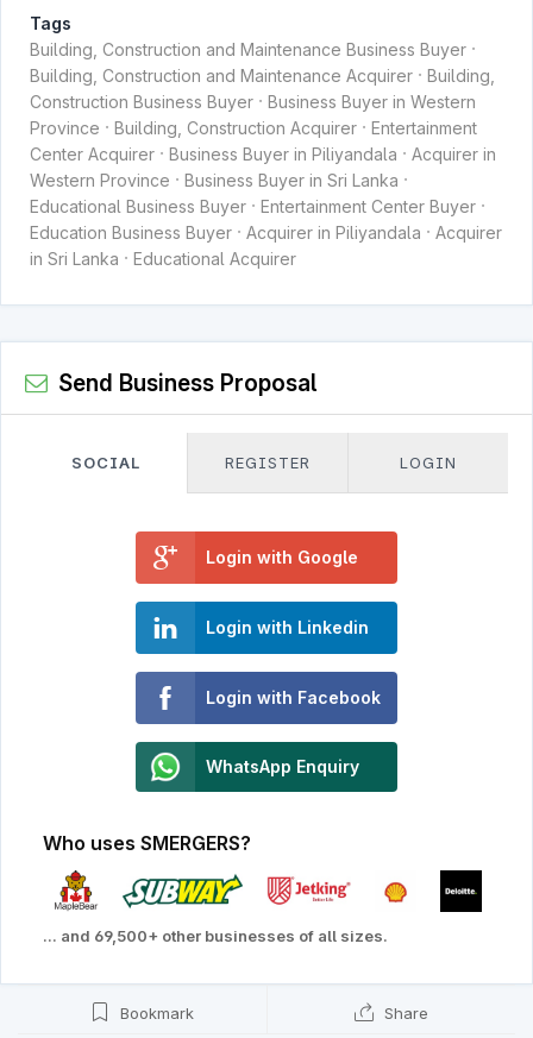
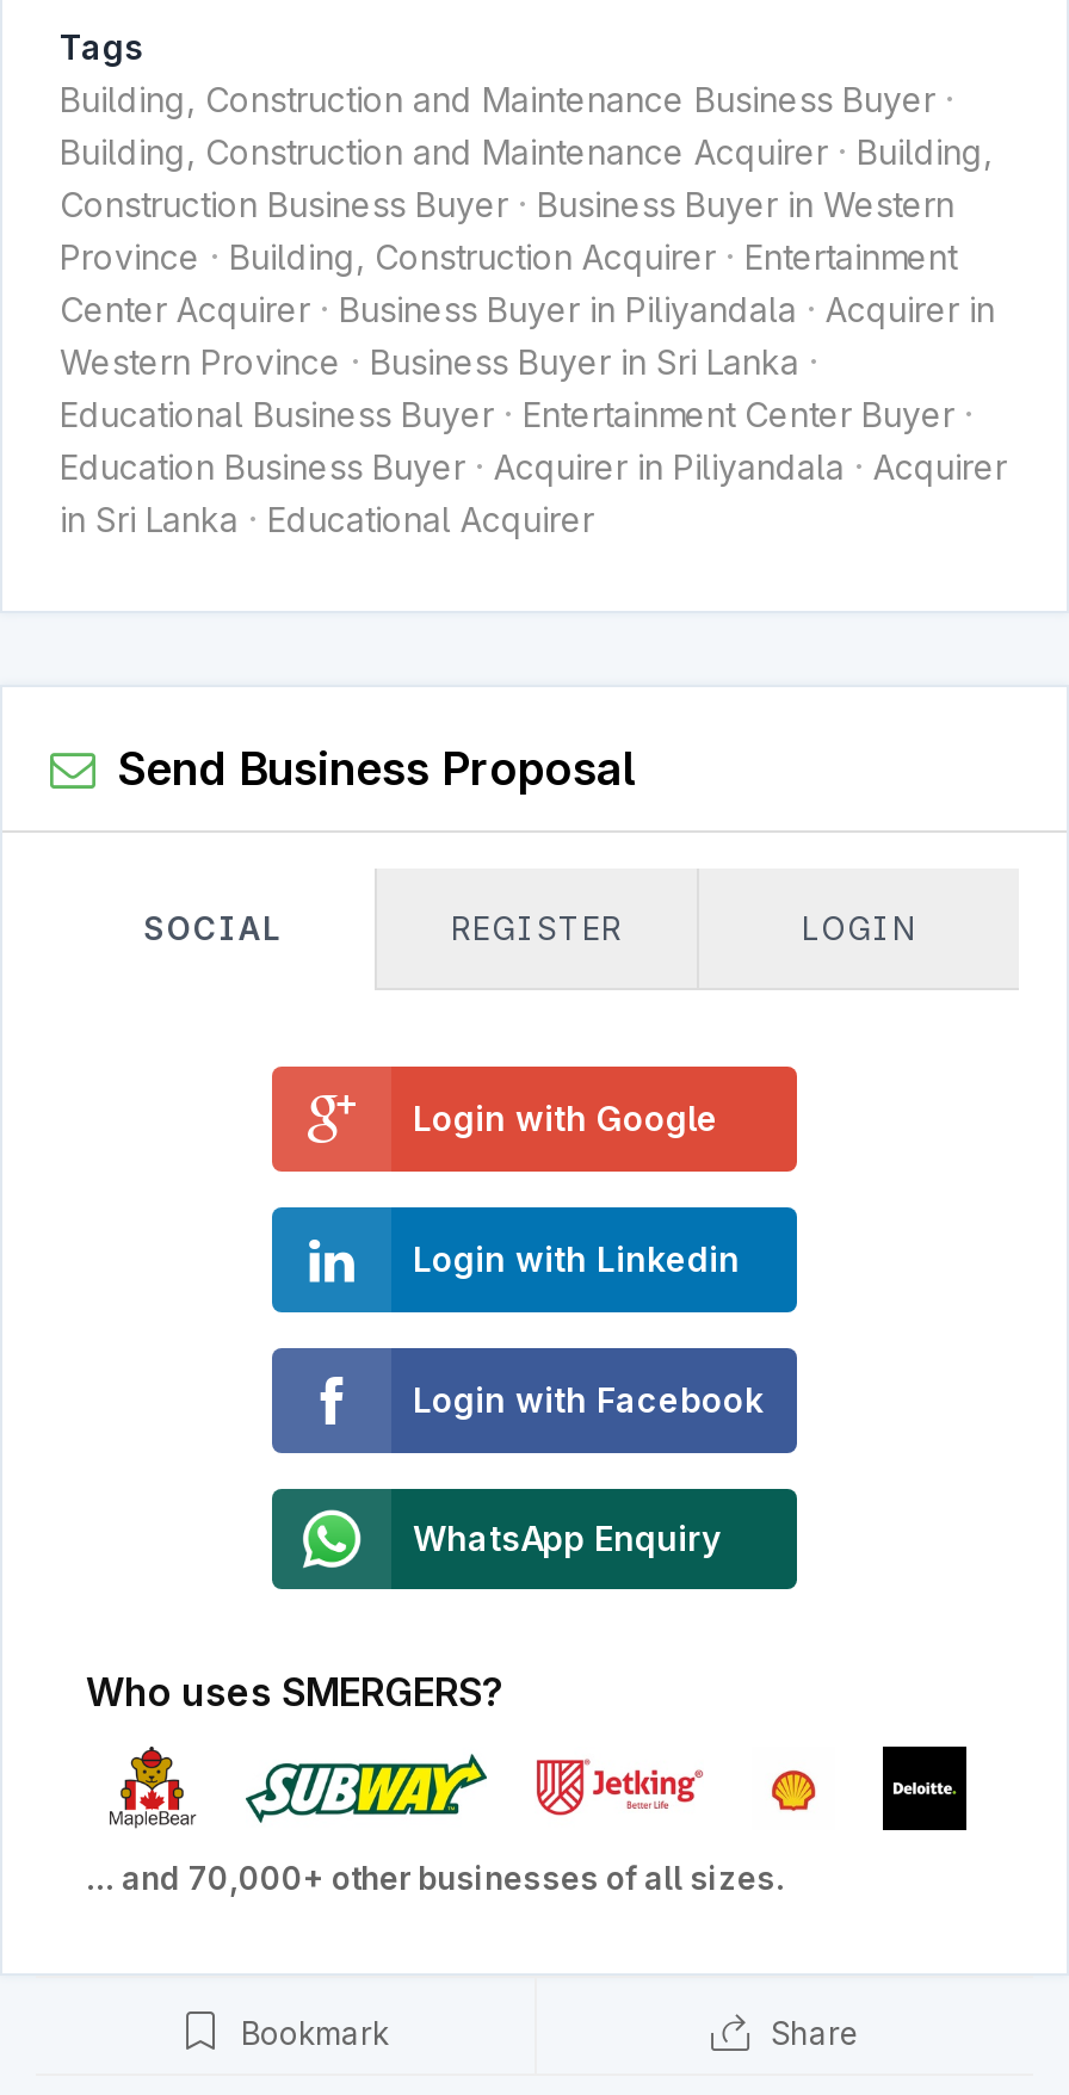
- ... and 69,500+ other businesses of all sizes.
+ ... and 70,000+ other businesses of all sizes.
